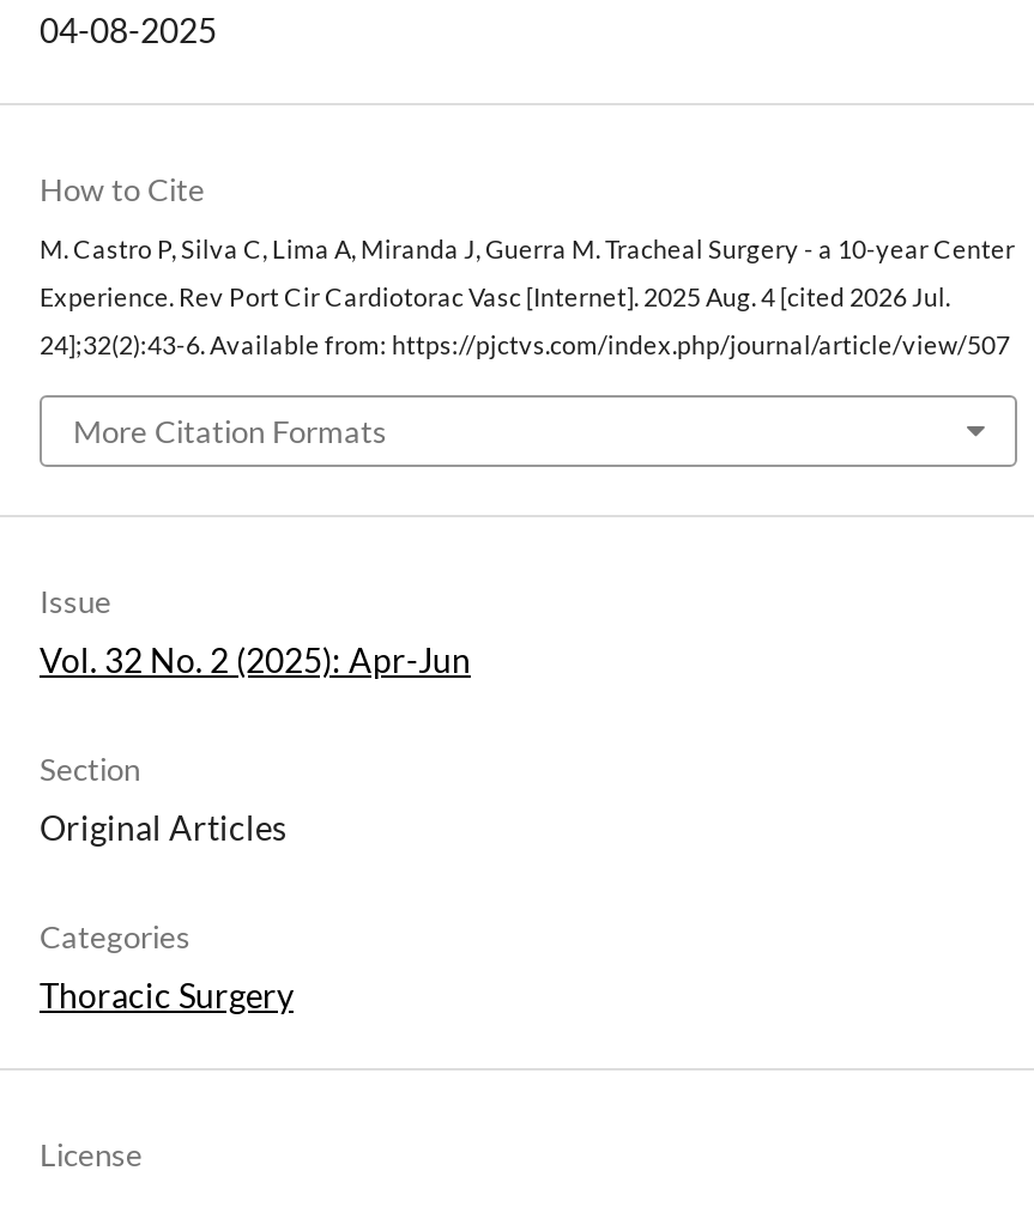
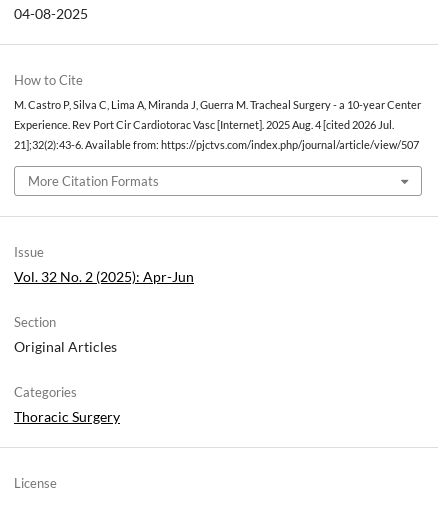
- 24];32(2):43-6. Available from: https://pjctvs.com/index.php/journal/article/view/507
+ 21];32(2):43-6. Available from: https://pjctvs.com/index.php/journal/article/view/507
